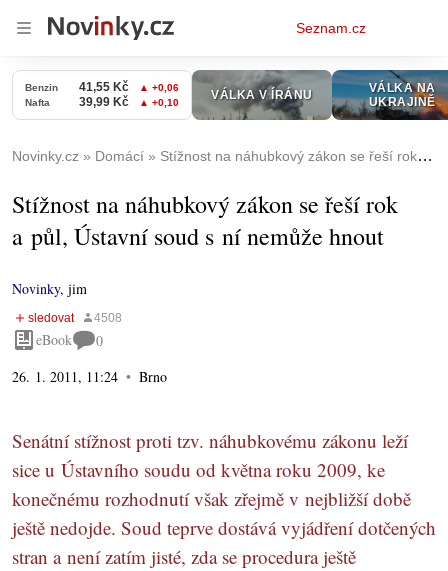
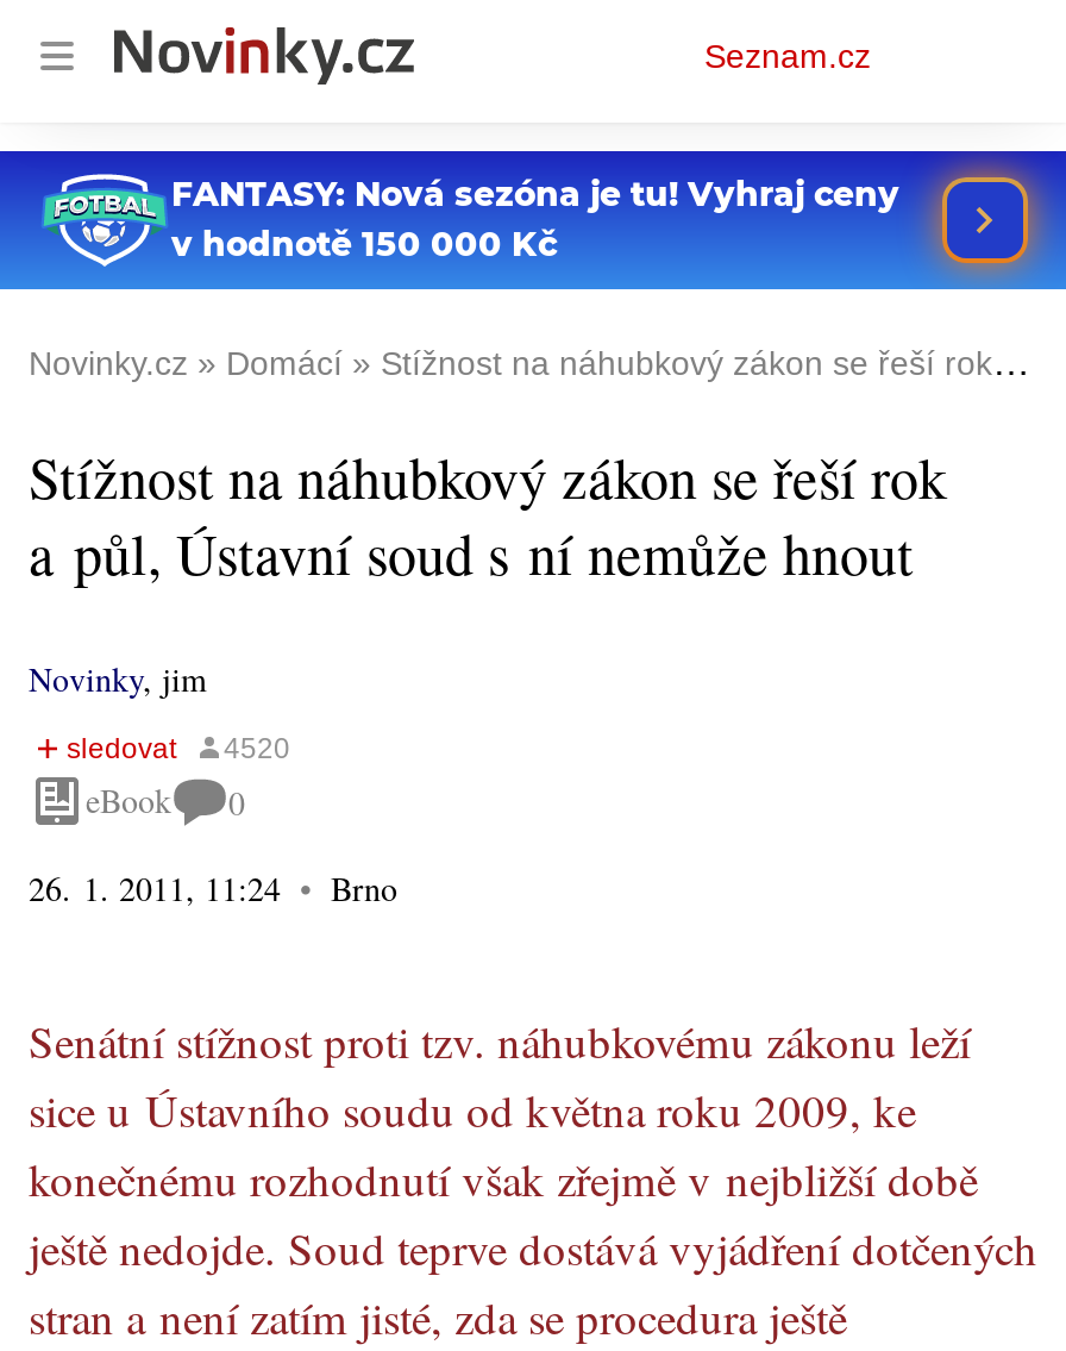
- [image]
+ [image]
